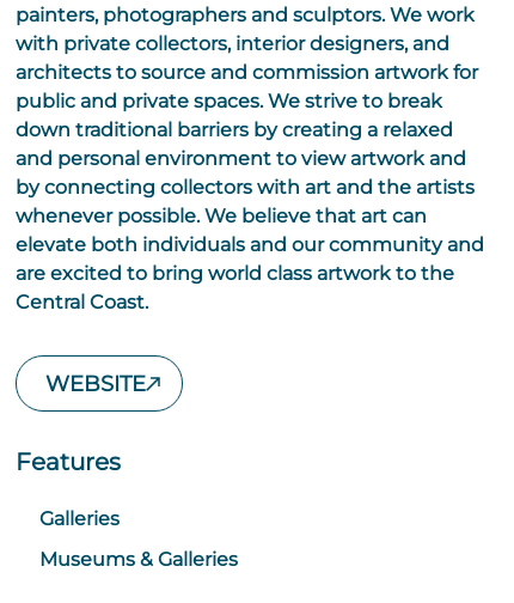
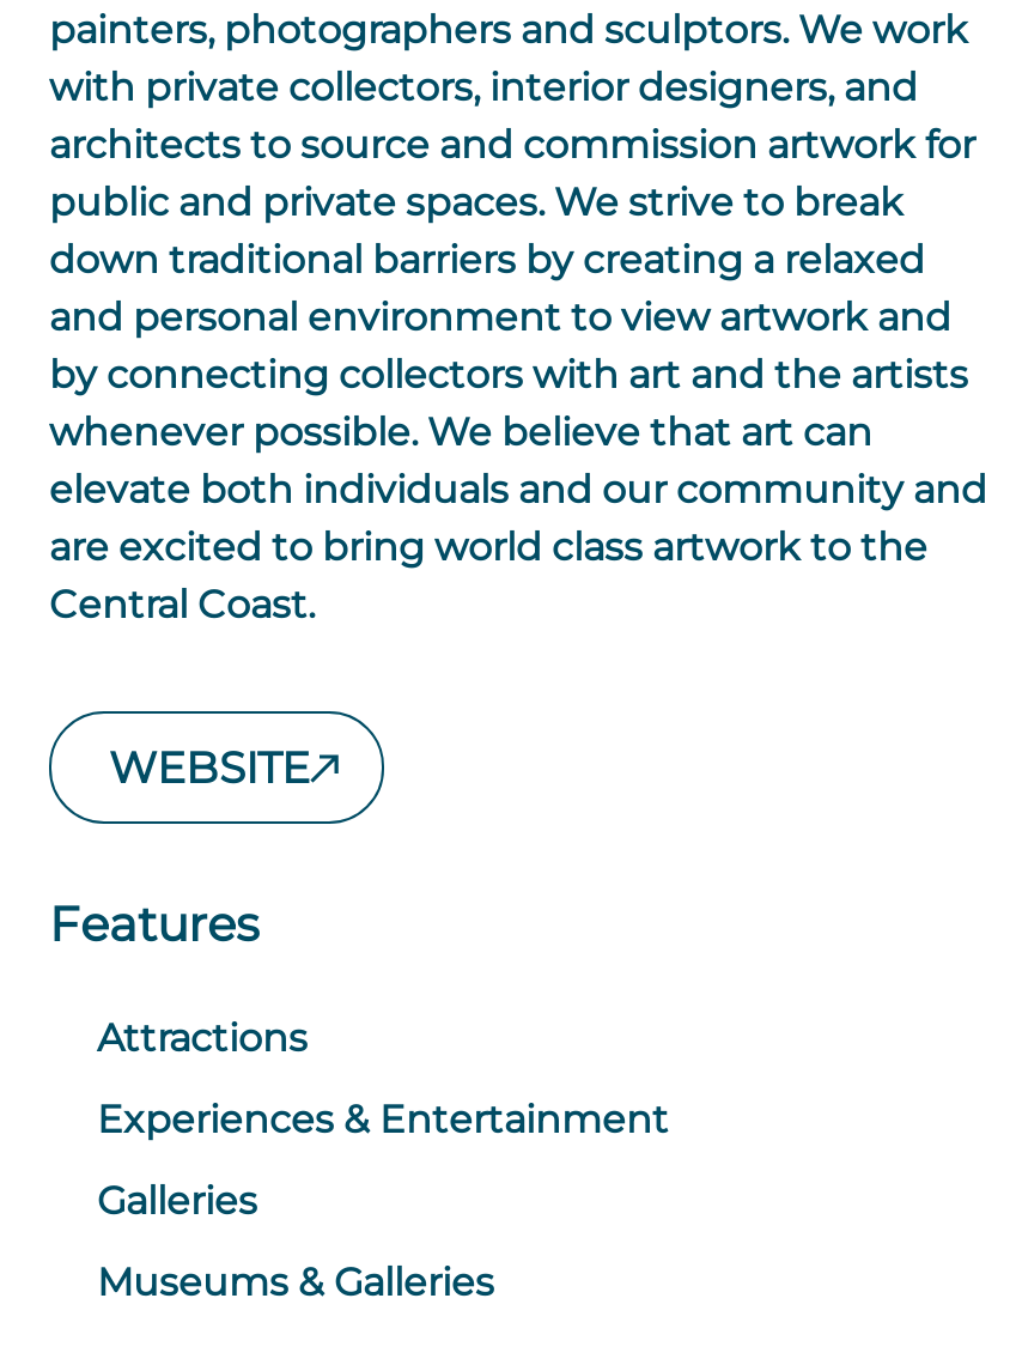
+ Attractions
+ Experiences & Entertainment
